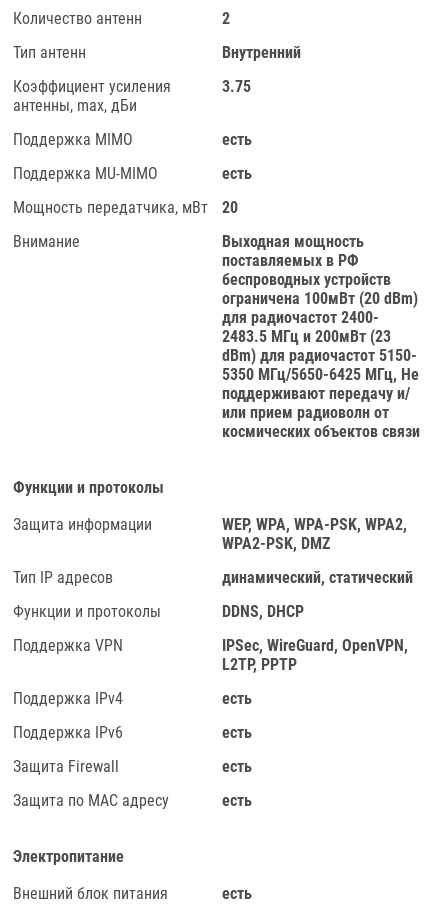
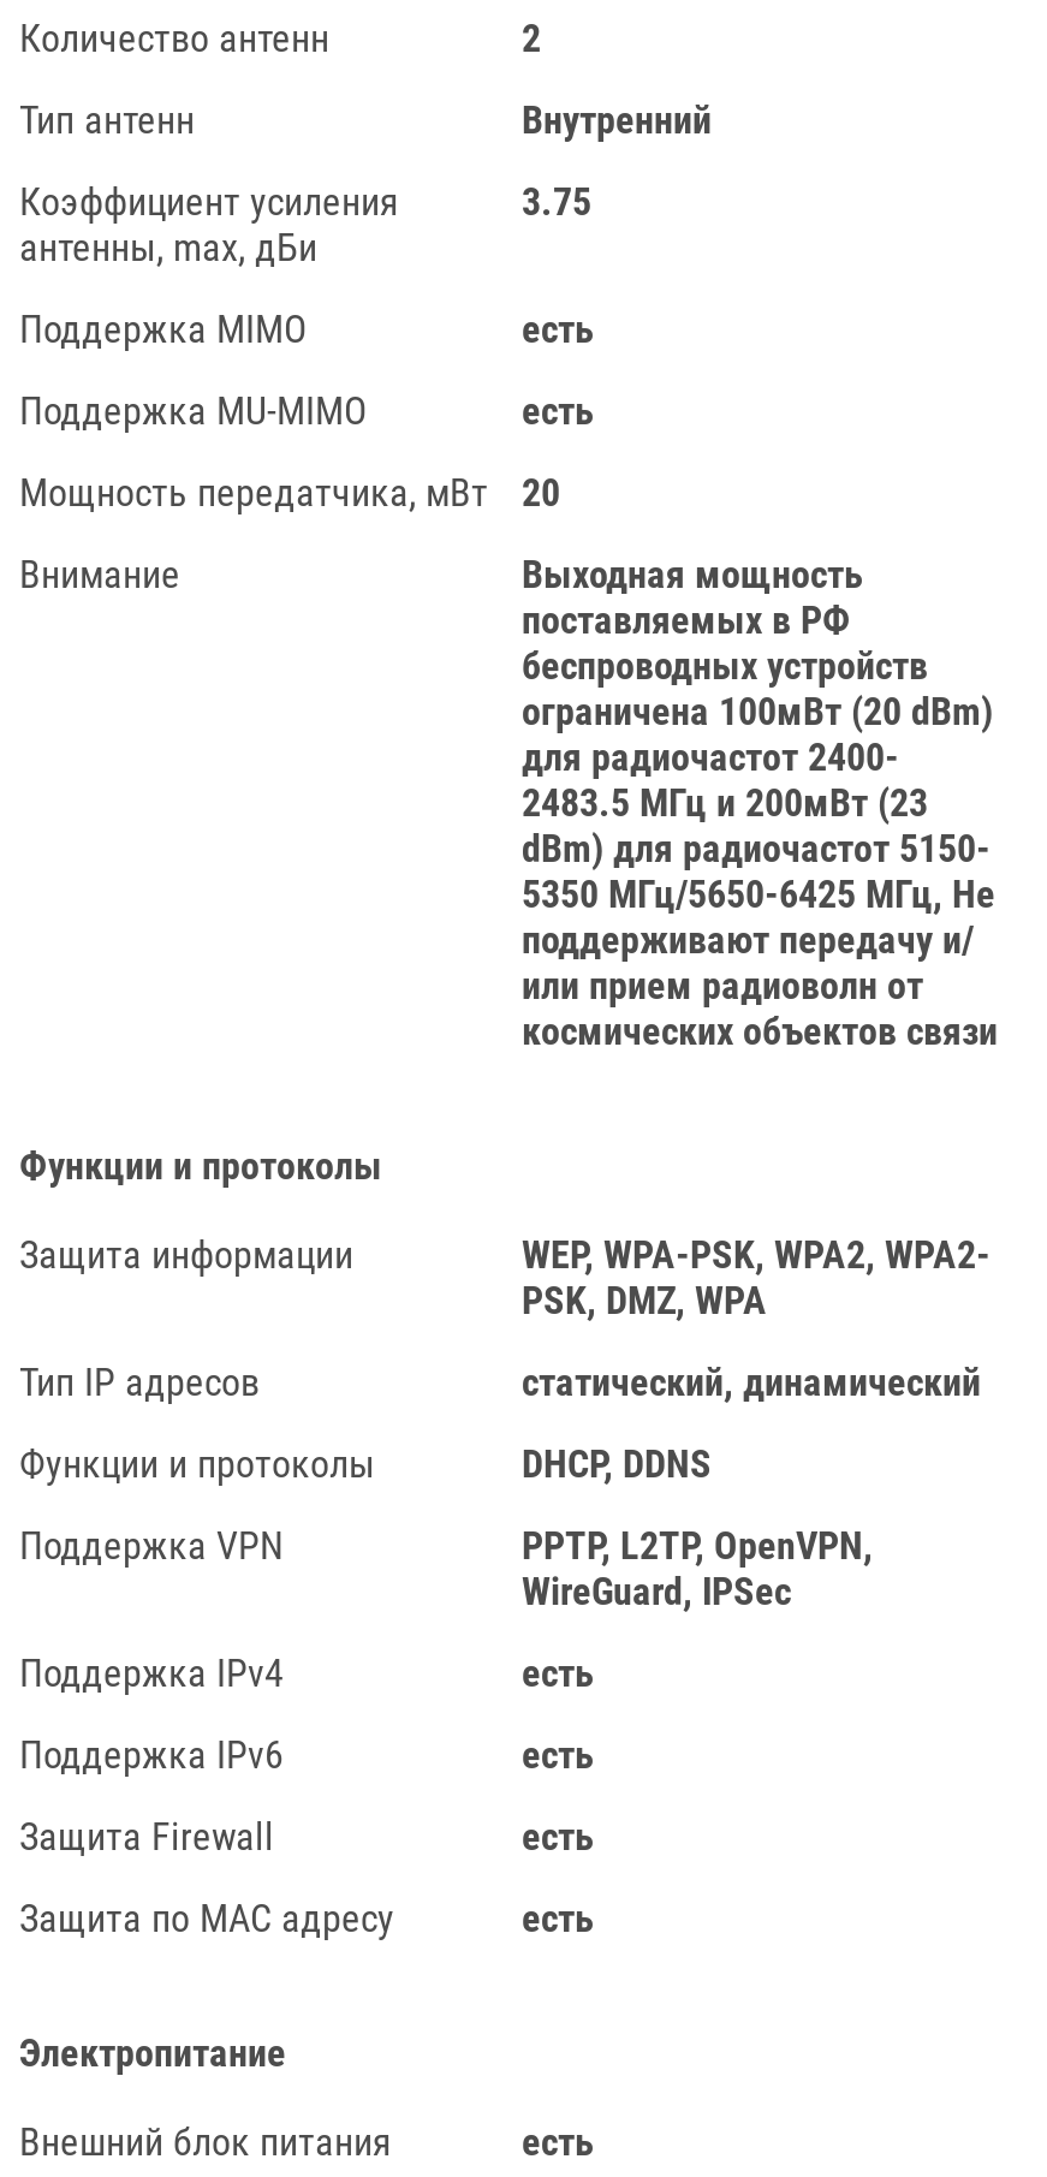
- WEP, WPA, WPA-PSK, WPA2,
- WPA2-PSK, DMZ
+ WEP, WPA-PSK, WPA2, WPA2-
+ PSK, DMZ, WPA

- динамический, статический
+ статический, динамический

- DDNS, DHCP
+ DHCP, DDNS

- IPSec, WireGuard, OpenVPN,
- L2TP, PPTP
+ PPTP, L2TP, OpenVPN,
+ WireGuard, IPSec
